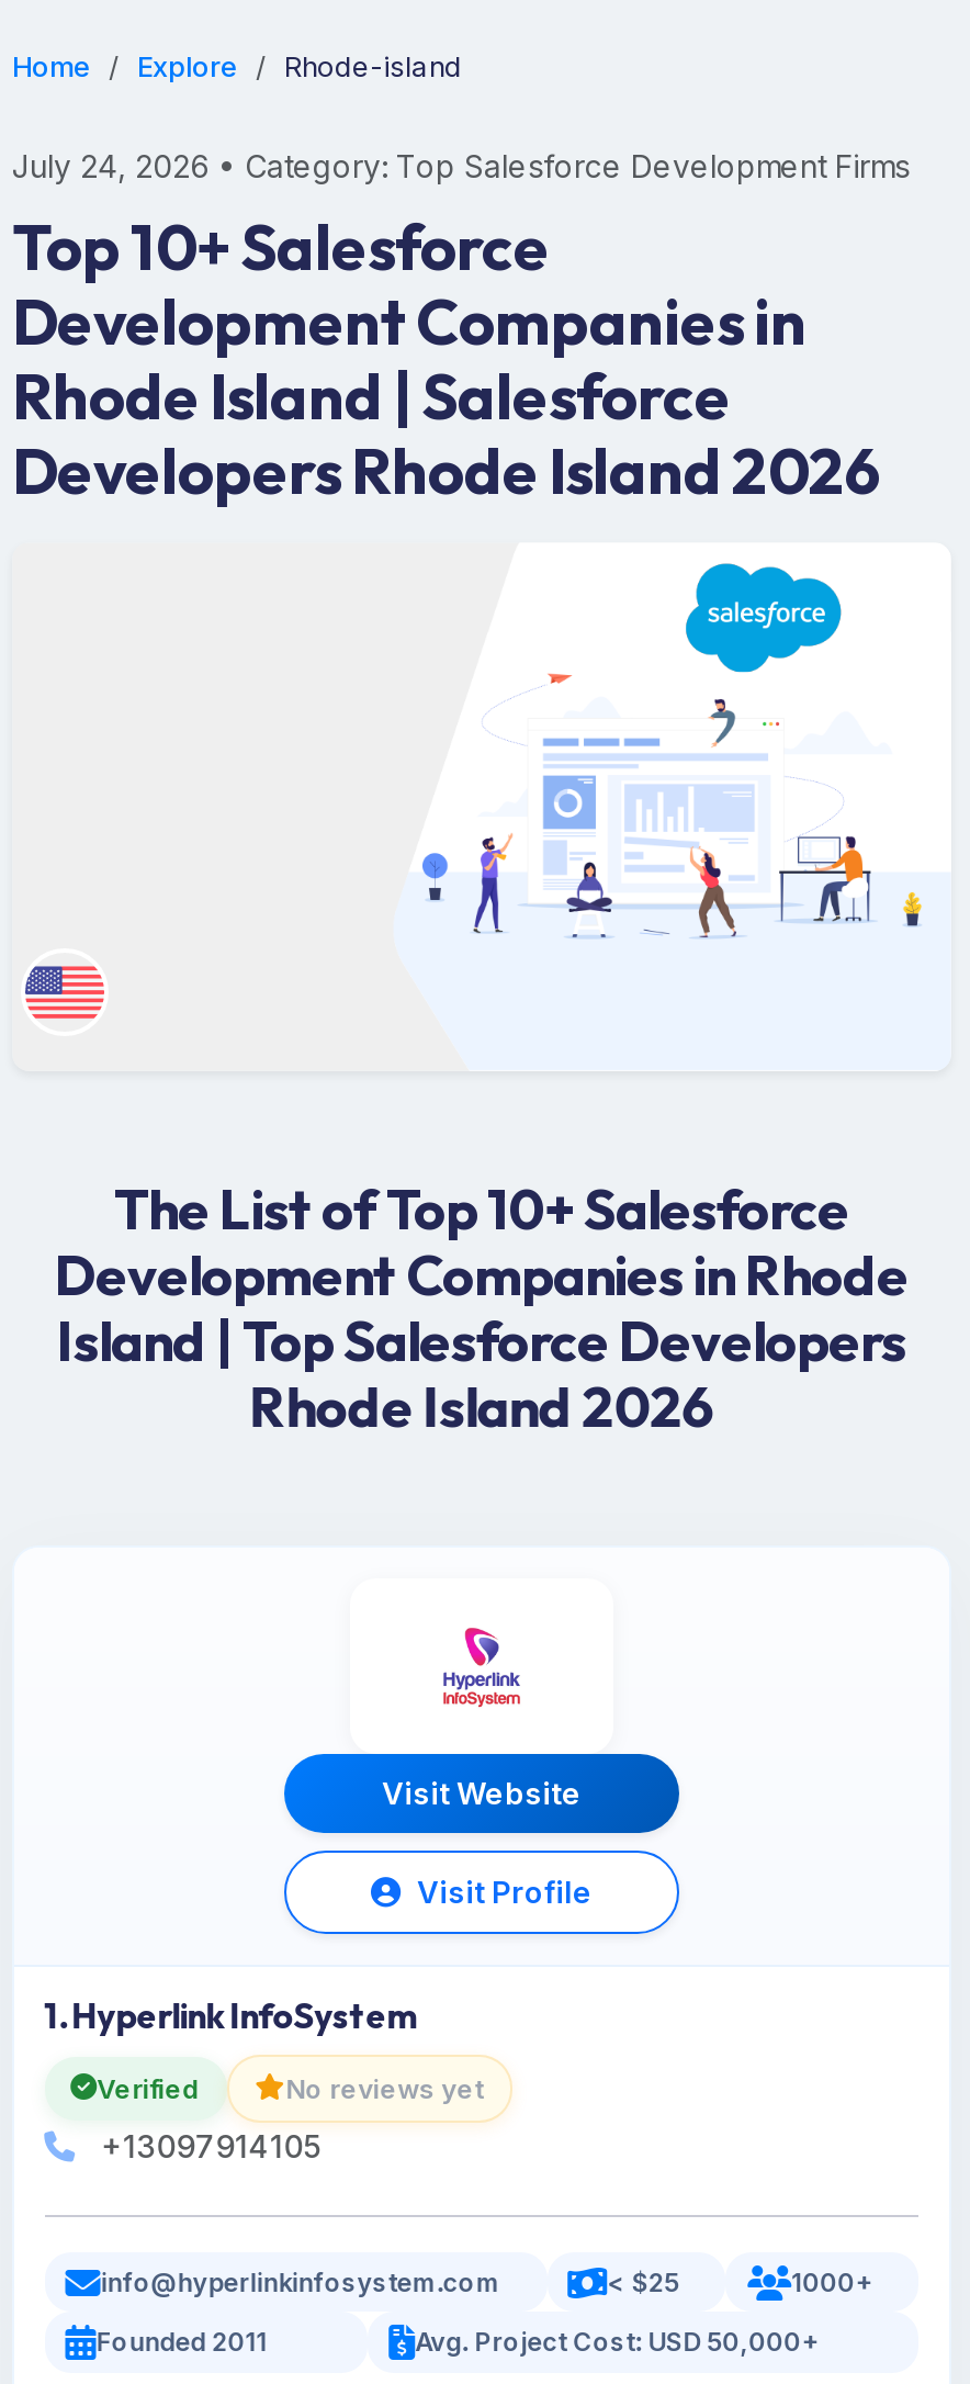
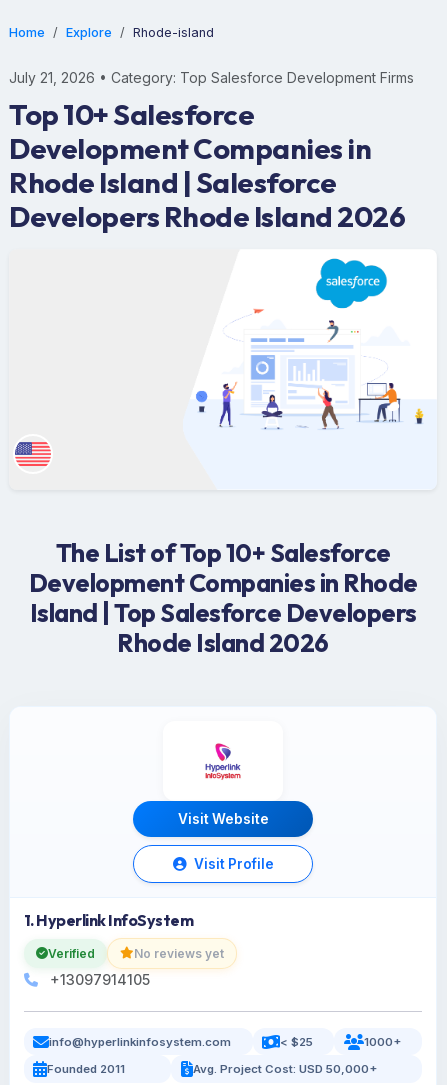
- July 24, 2026 • Category: Top Salesforce Development Firms
+ July 21, 2026 • Category: Top Salesforce Development Firms
